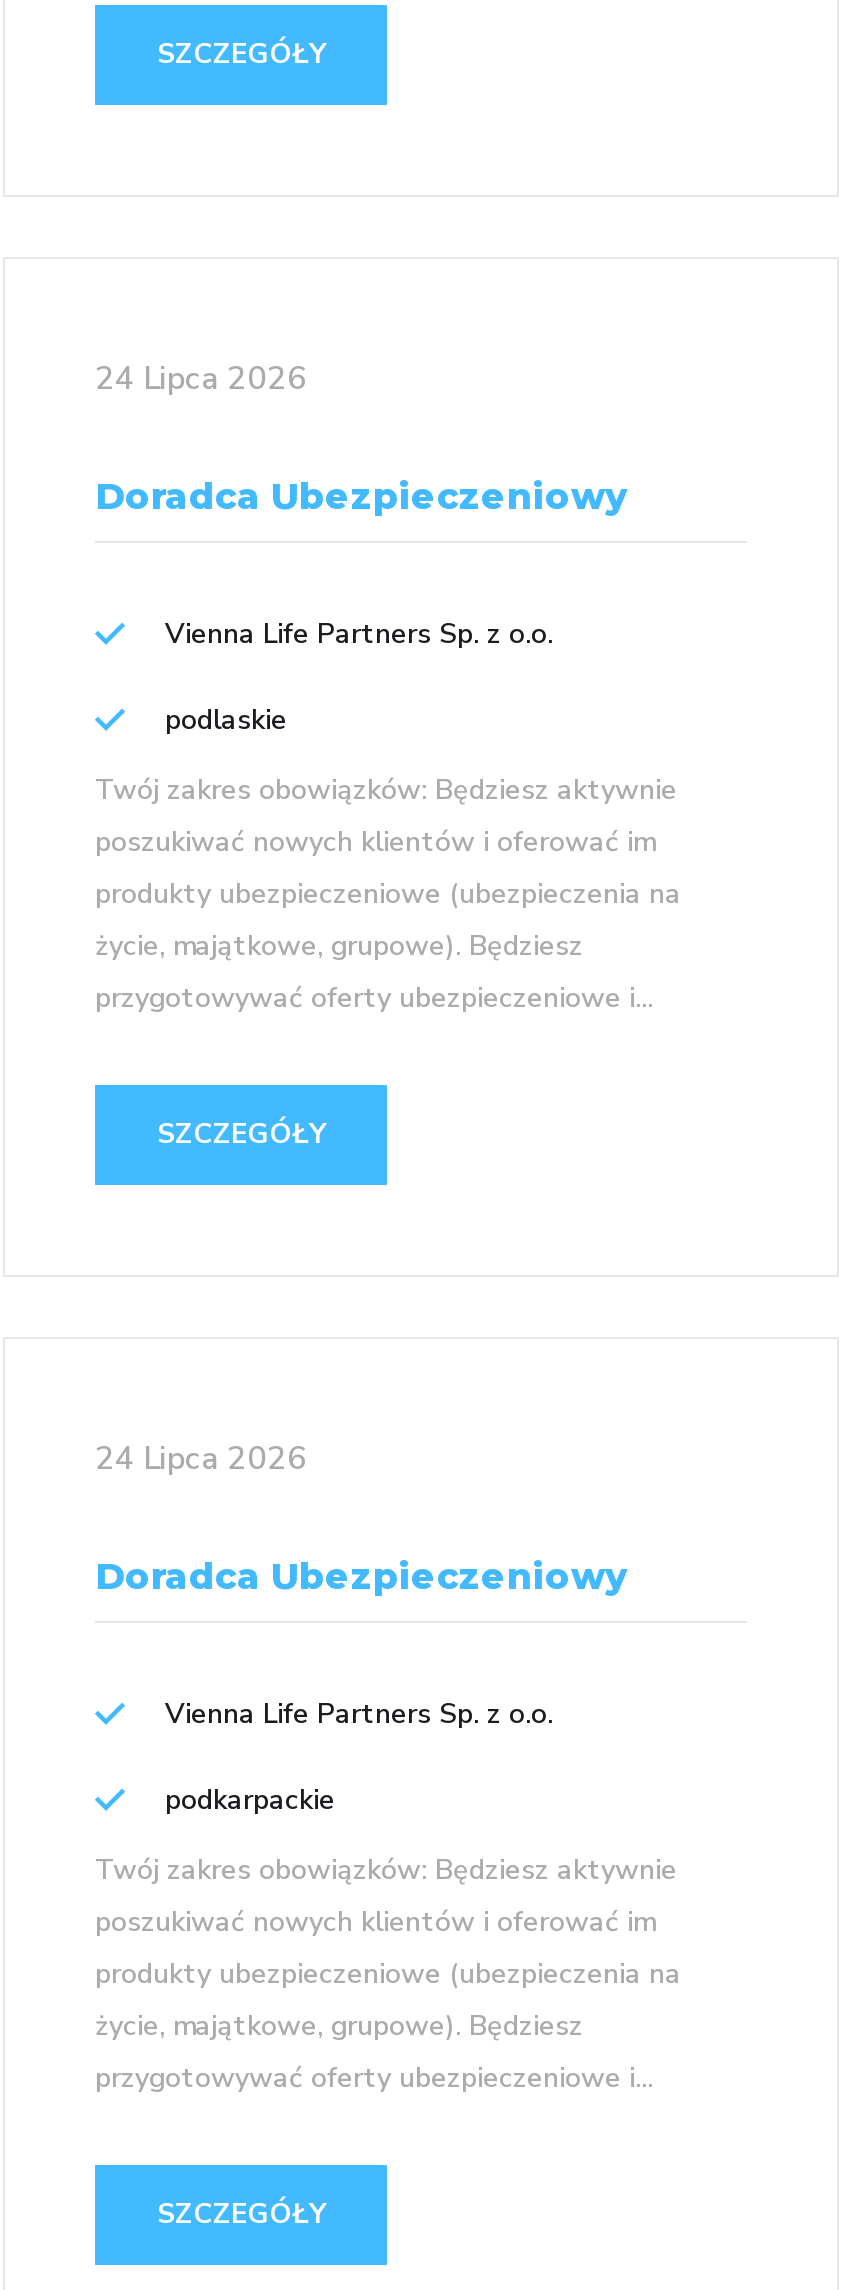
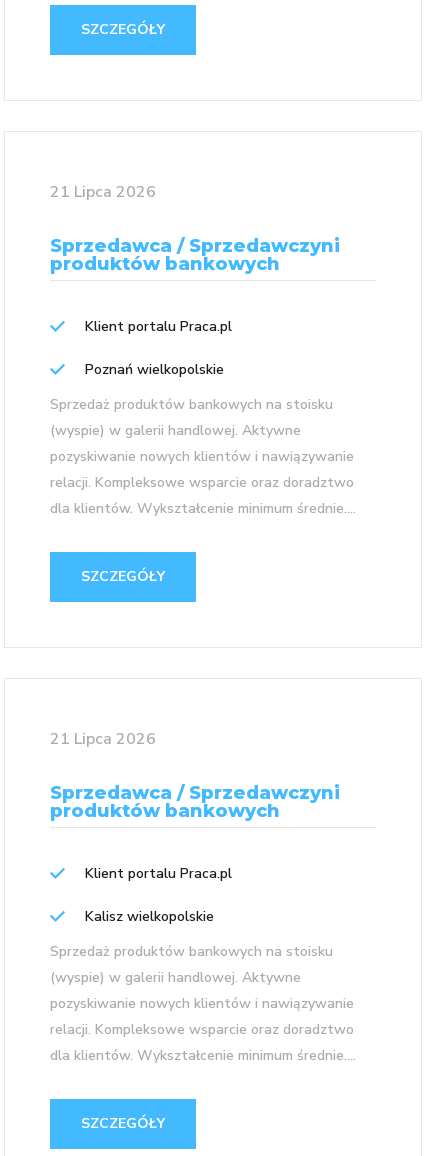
- 24 Lipca 2026
+ 21 Lipca 2026

- Doradca Ubezpieczeniowy
+ Sprzedawca / Sprzedawczyni
+ produktów bankowych

- Vienna Life Partners Sp. z o.o.
+ Klient portalu Praca.pl

- podlaskie
+ Poznań wielkopolskie

- Twój zakres obowiązków: Będziesz aktywnie
- poszukiwać nowych klientów i oferować im
- produkty ubezpieczeniowe (ubezpieczenia na
- życie, majątkowe, grupowe). Będziesz
- przygotowywać oferty ubezpieczeniowe i...
+ Sprzedaż produktów bankowych na stoisku
+ (wyspie) w galerii handlowej. Aktywne
+ pozyskiwanie nowych klientów i nawiązywanie
+ relacji. Kompleksowe wsparcie oraz doradztwo
+ dla klientów. Wykształcenie minimum średnie....

- 24 Lipca 2026
+ 21 Lipca 2026

- Doradca Ubezpieczeniowy
+ Sprzedawca / Sprzedawczyni
+ produktów bankowych

- Vienna Life Partners Sp. z o.o.
+ Klient portalu Praca.pl

- podkarpackie
+ Kalisz wielkopolskie

- Twój zakres obowiązków: Będziesz aktywnie
- poszukiwać nowych klientów i oferować im
- produkty ubezpieczeniowe (ubezpieczenia na
- życie, majątkowe, grupowe). Będziesz
- przygotowywać oferty ubezpieczeniowe i...
+ Sprzedaż produktów bankowych na stoisku
+ (wyspie) w galerii handlowej. Aktywne
+ pozyskiwanie nowych klientów i nawiązywanie
+ relacji. Kompleksowe wsparcie oraz doradztwo
+ dla klientów. Wykształcenie minimum średnie....
